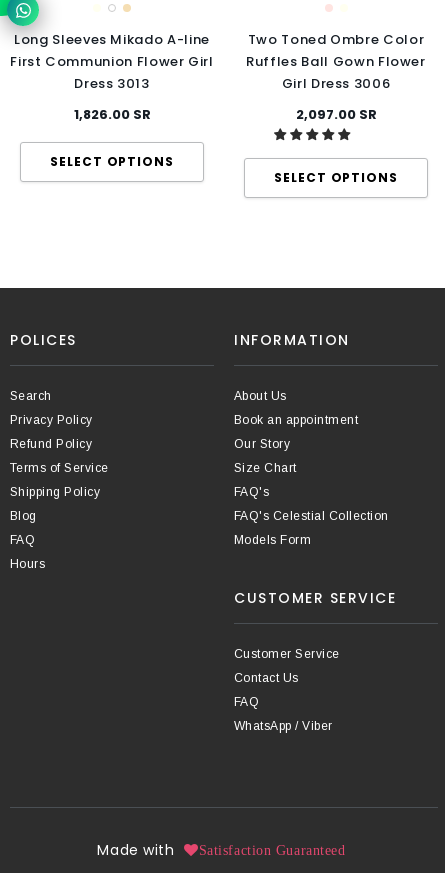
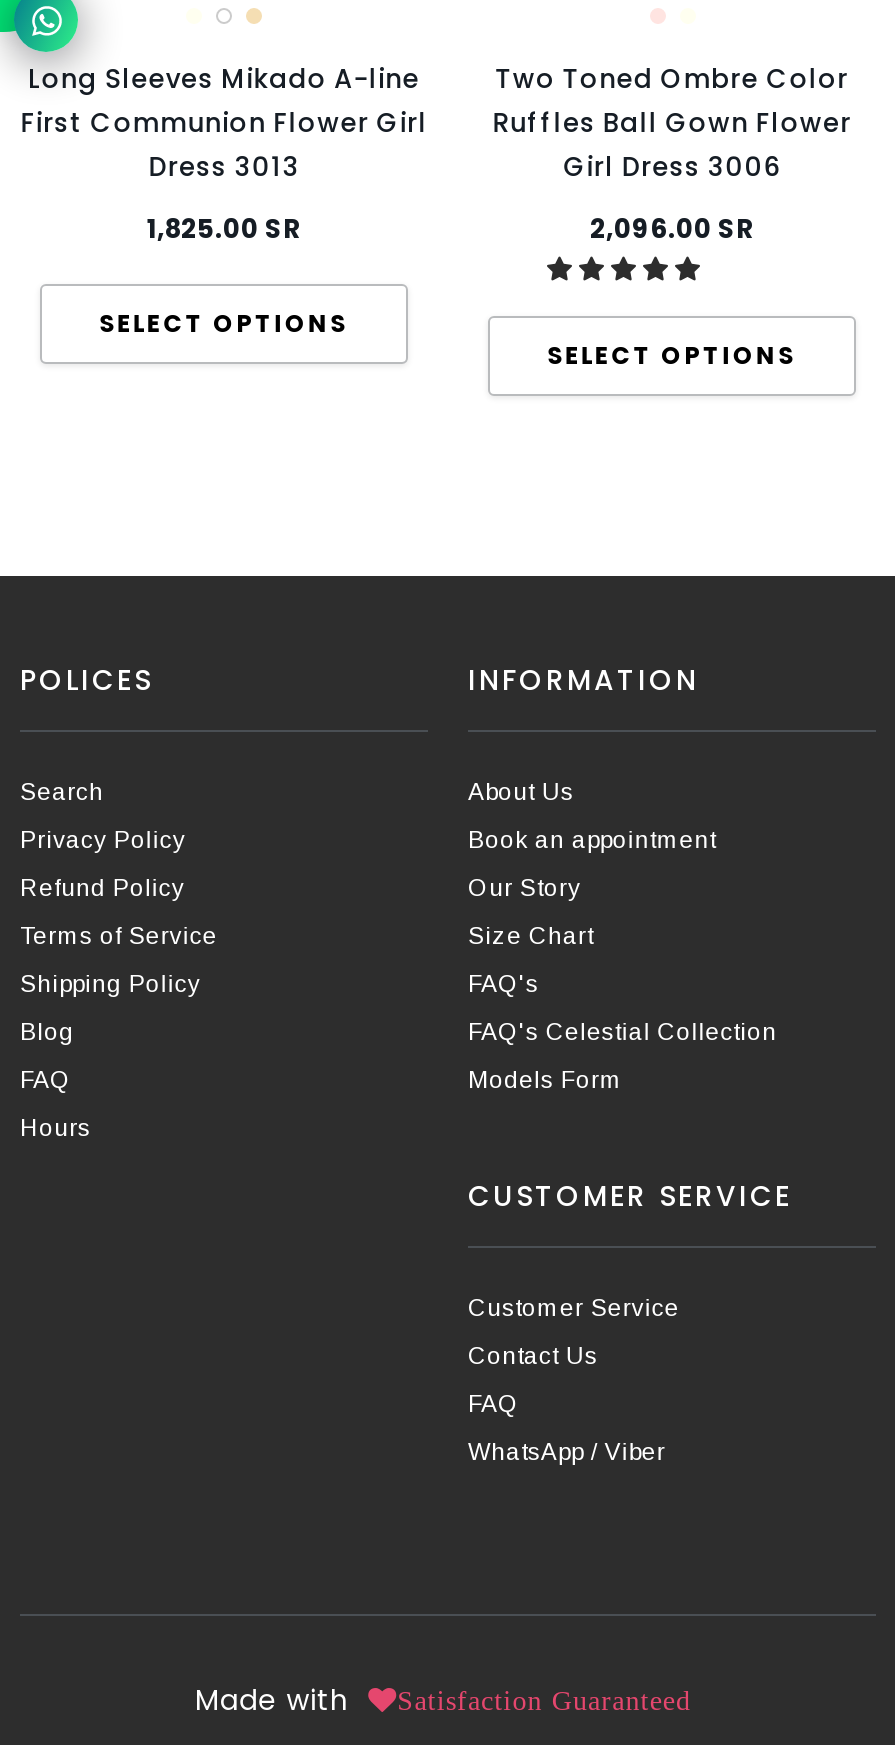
- 1,826.00 SR
+ 1,825.00 SR

- 2,097.00 SR
+ 2,096.00 SR
